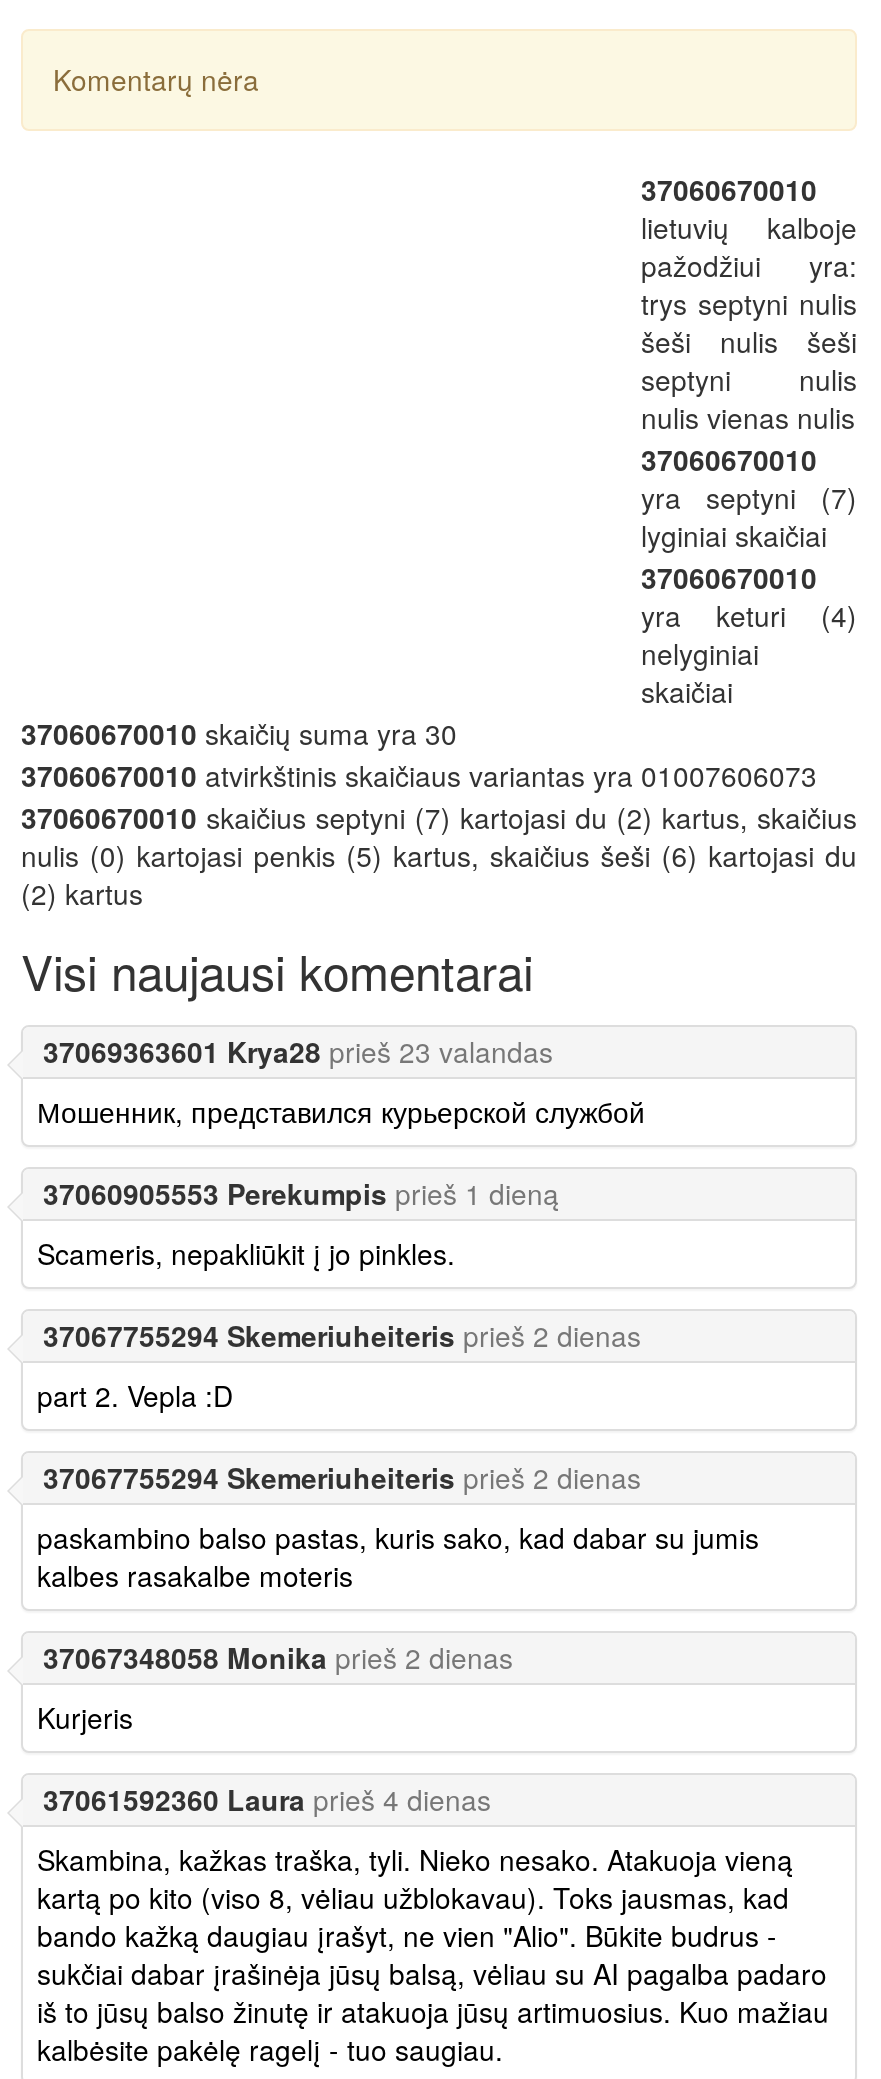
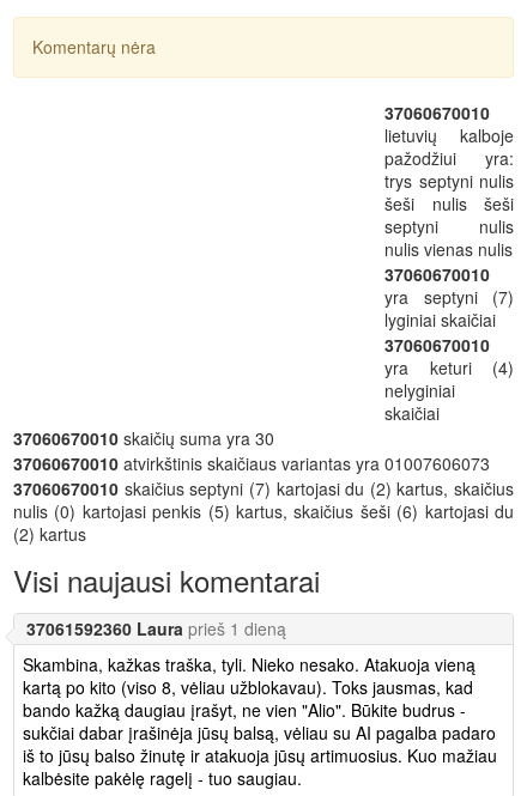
- 37069363601 Krya28 prieš 23 valandas
- Мошенник, представился курьерской службой
- 37060905553 Perekumpis prieš 1 dieną
- Scameris, nepakliūkit į jo pinkles.
- 37067755294 Skemeriuheiteris prieš 2 dienas
- part 2. Vepla :D
- 37067755294 Skemeriuheiteris prieš 2 dienas
- paskambino balso pastas, kuris sako, kad dabar su jumis
- kalbes rasakalbe moteris
- 37067348058 Monika prieš 2 dienas
- Kurjeris
- 37061592360 Laura prieš 4 dienas
+ 37061592360 Laura prieš 1 dieną
